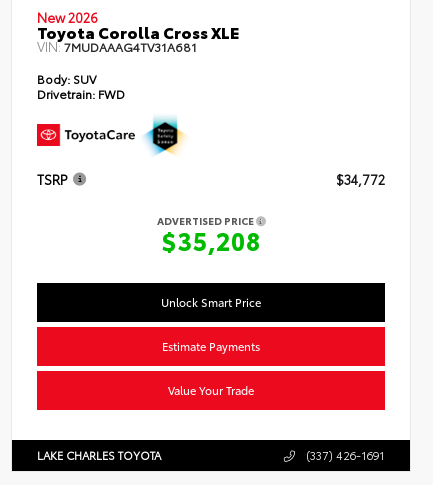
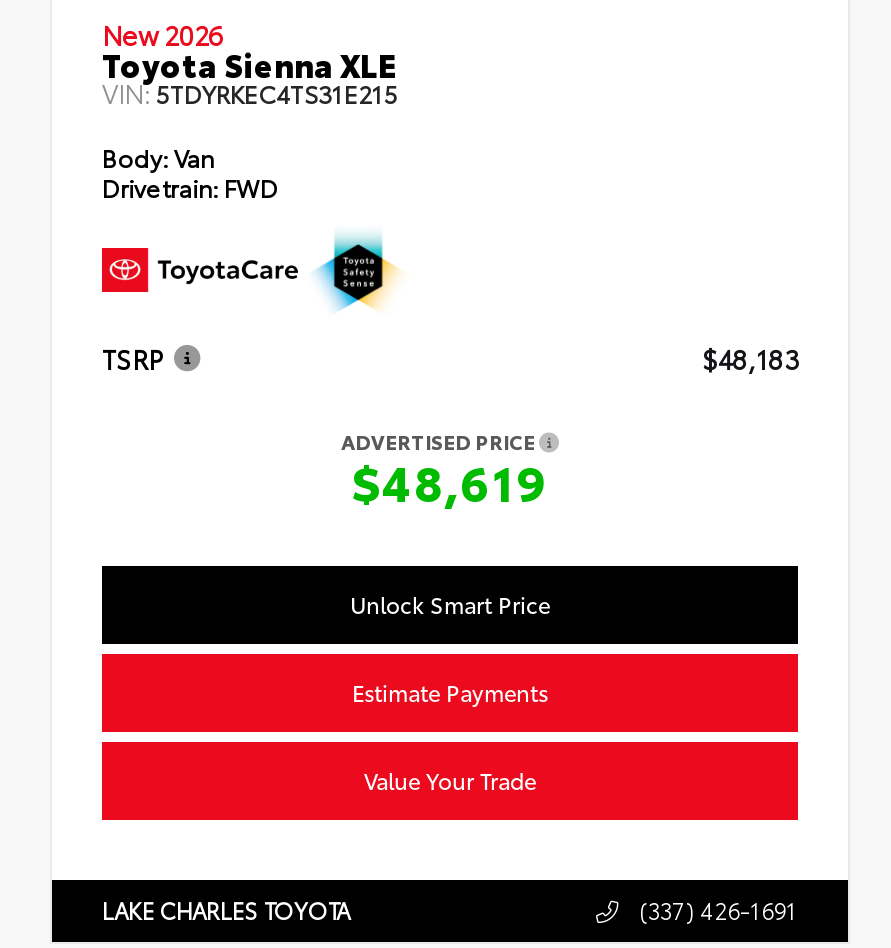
- Toyota Corolla Cross XLE
- VIN:7MUDAAAG4TV31A681
+ Toyota Sienna XLE
+ VIN:5TDYRKEC4TS31E215

- Body: SUV
+ Body: Van

- $34,772
+ $48,183

- $35,208
+ $48,619
